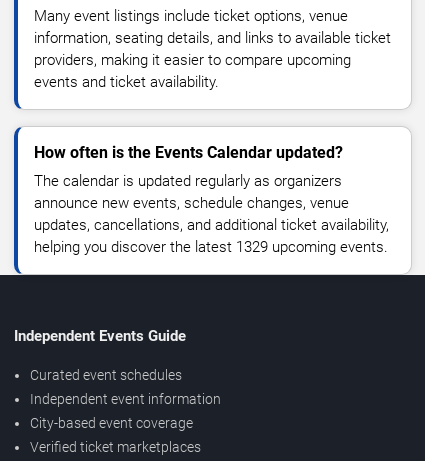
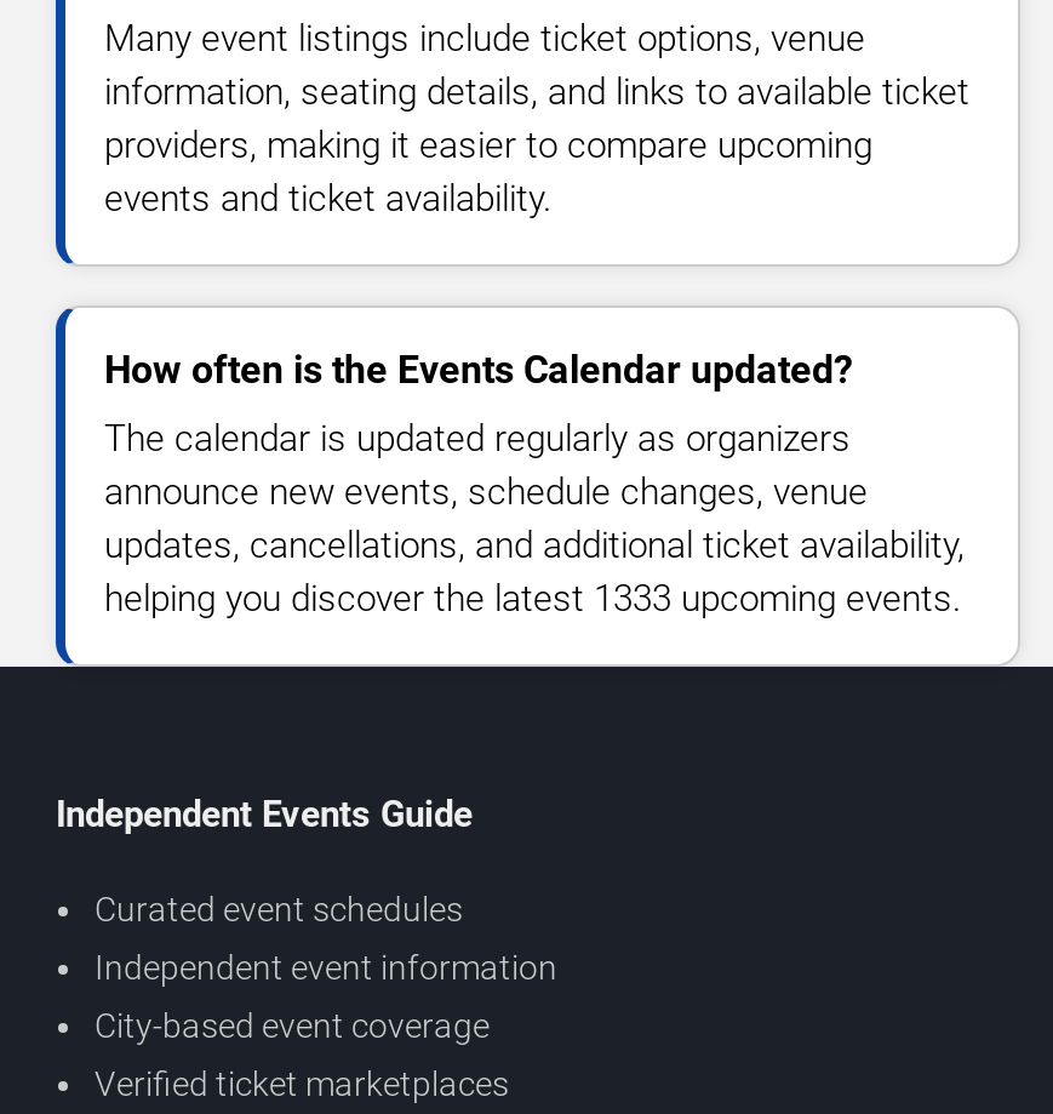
- helping you discover the latest 1329 upcoming events.
+ helping you discover the latest 1333 upcoming events.
